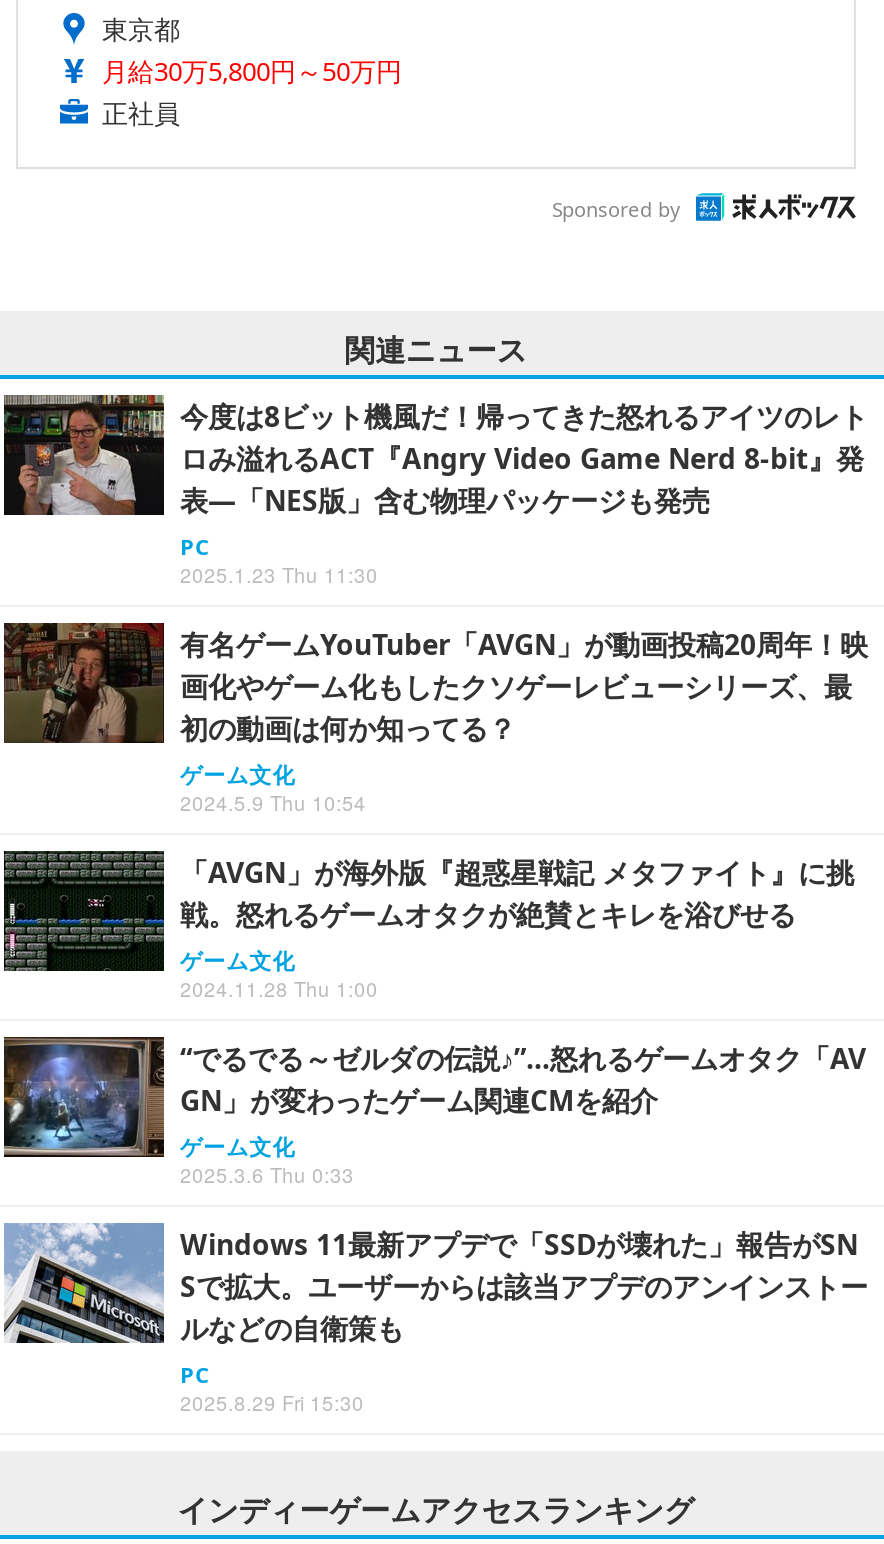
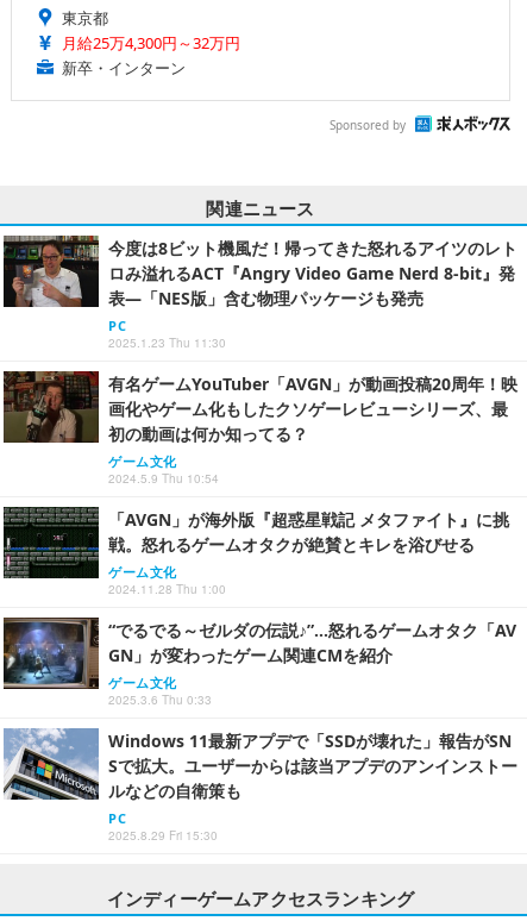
- 月給30万5,800円～50万円
- 正社員
+ 月給25万4,300円～32万円
+ 新卒・インターン
